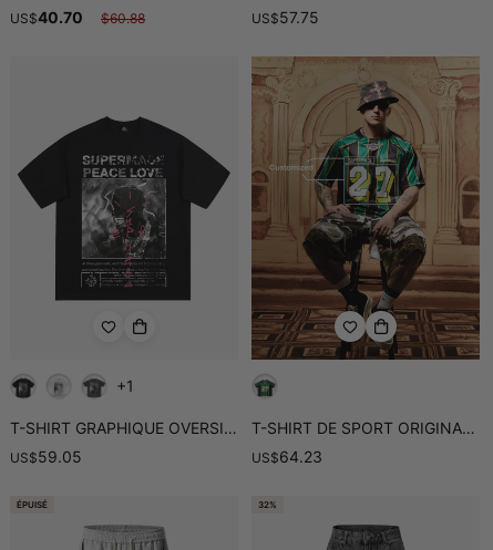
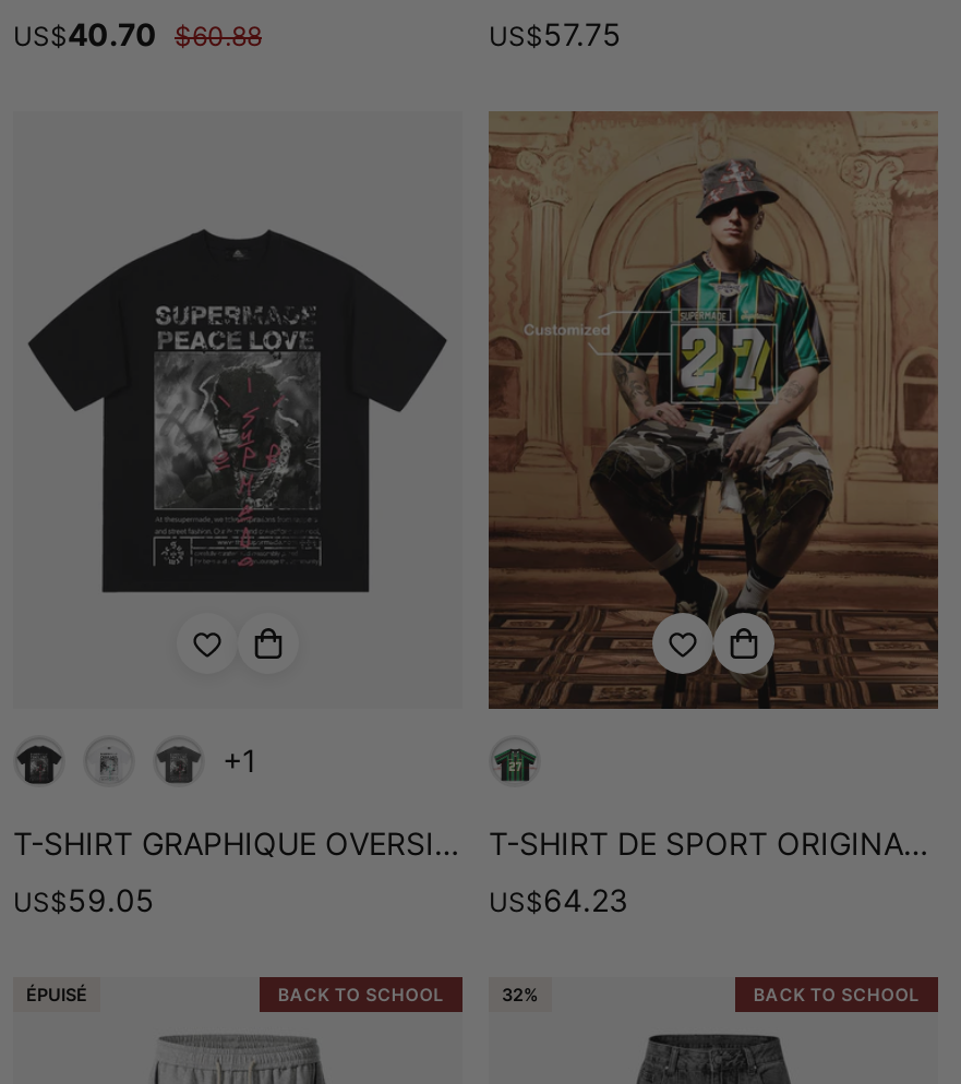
+ BACK TO SCHOOL

+ BACK TO SCHOOL
